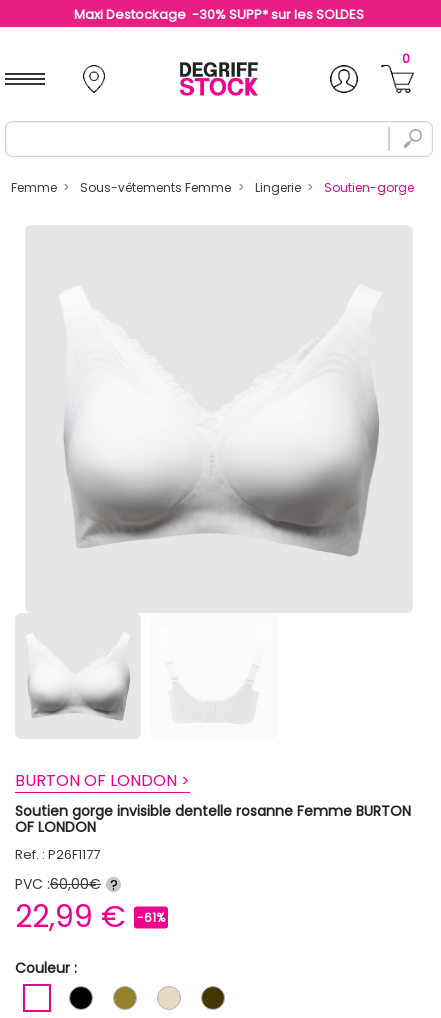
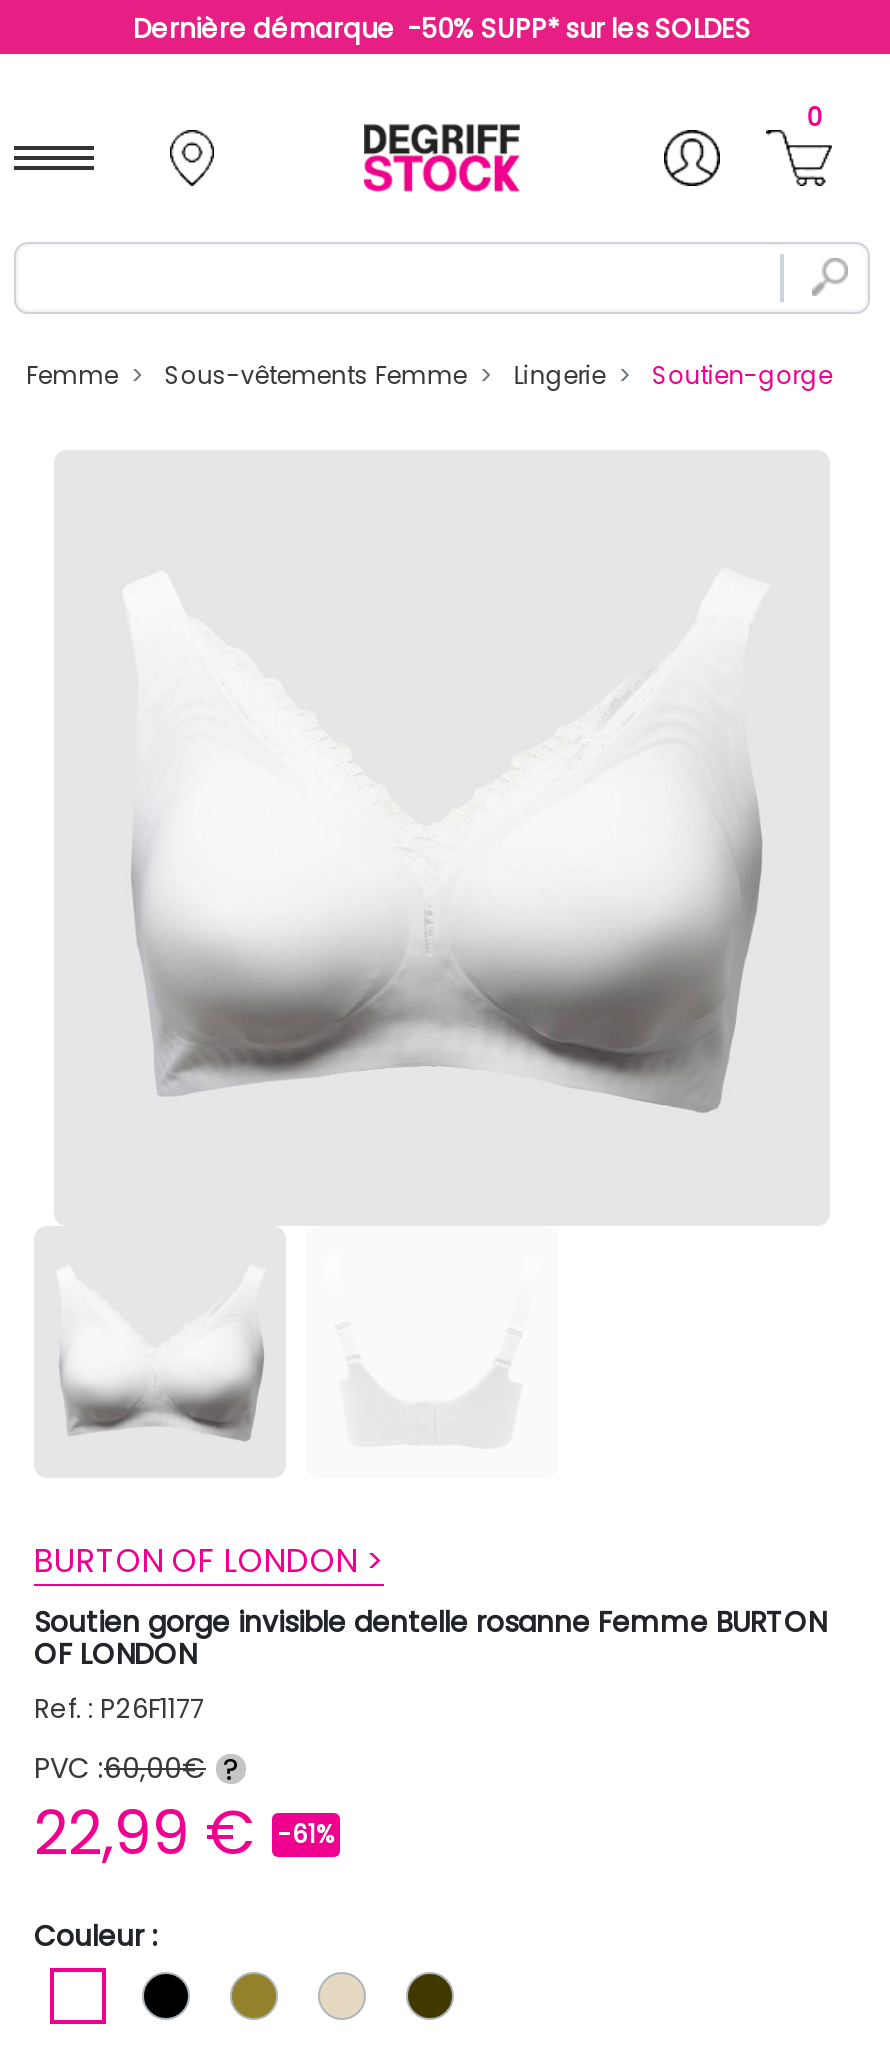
- Maxi Destockage -30% SUPP* sur les SOLDES
+ Dernière démarque -50% SUPP* sur les SOLDES
